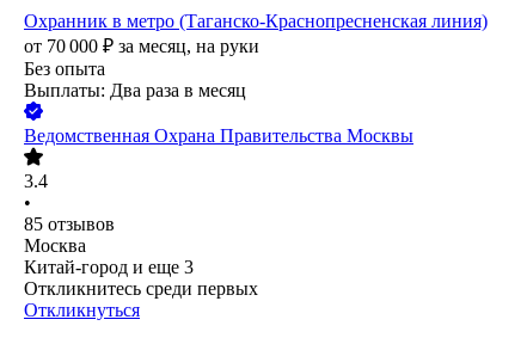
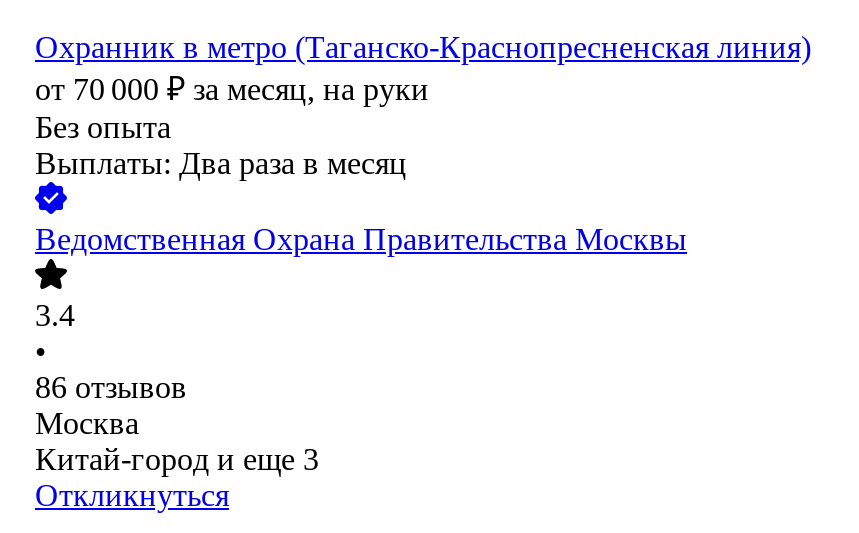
- 85 отзывов
+ 86 отзывов

- Откликнитесь среди первых
